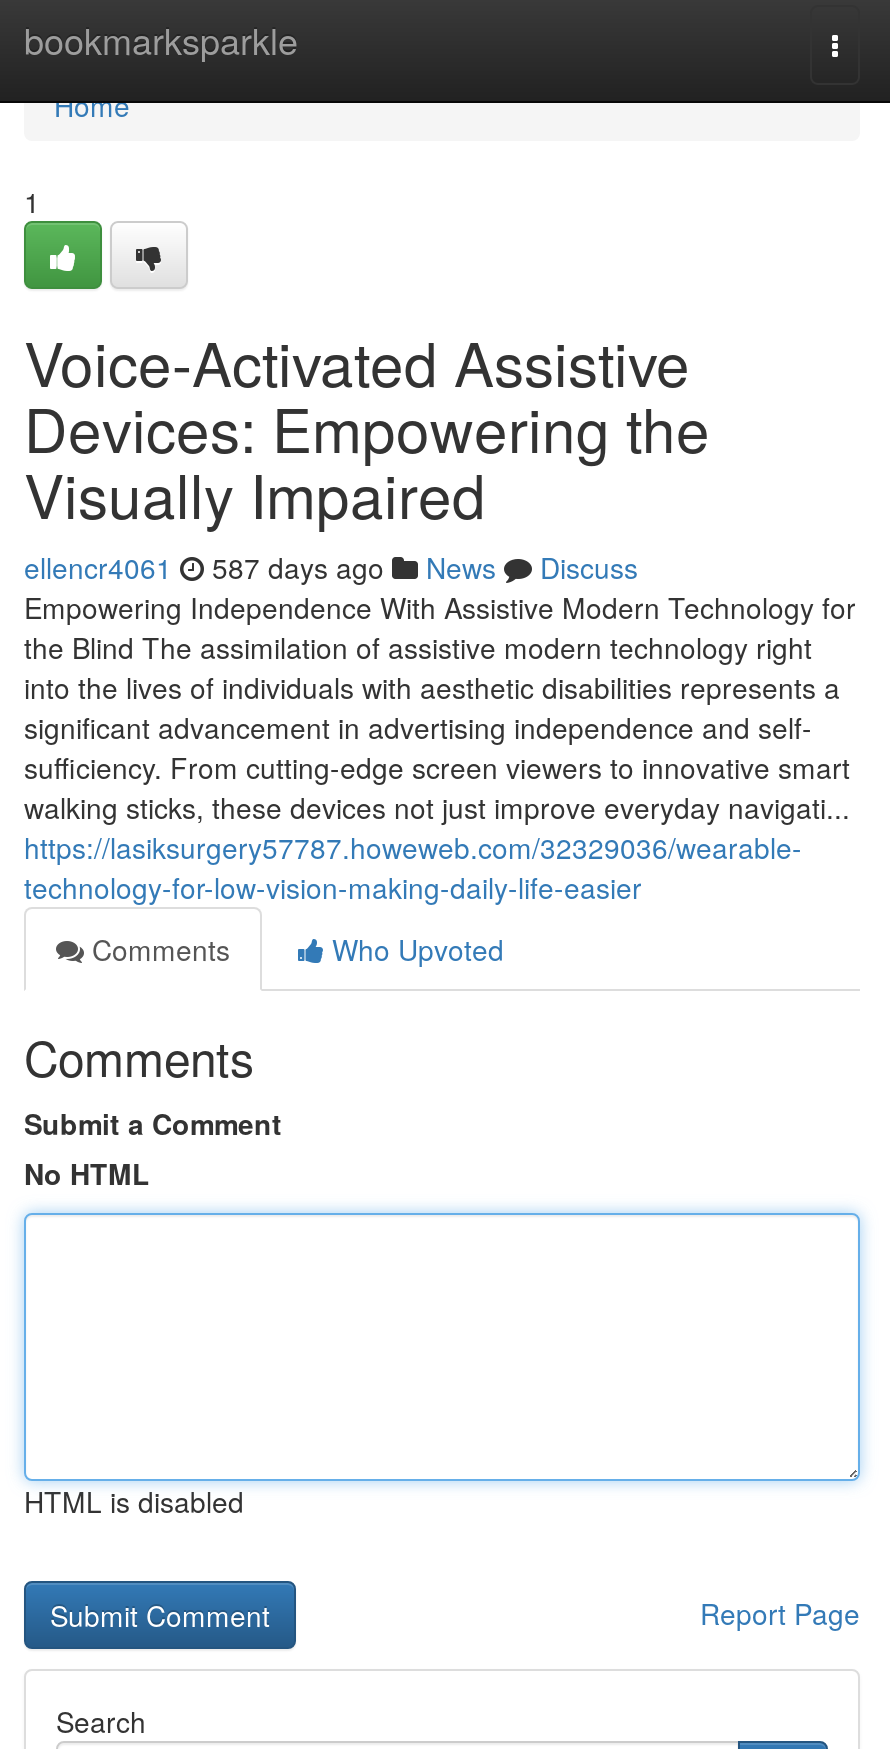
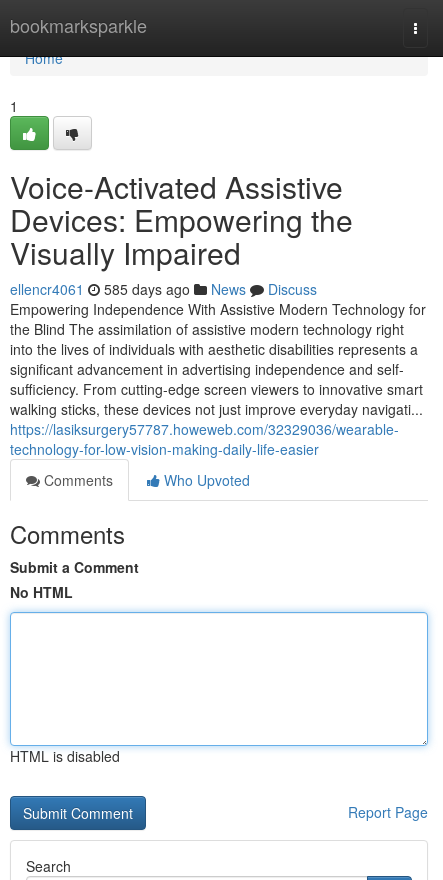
- ellencr4061 587 days ago News Discuss
+ ellencr4061 585 days ago News Discuss
